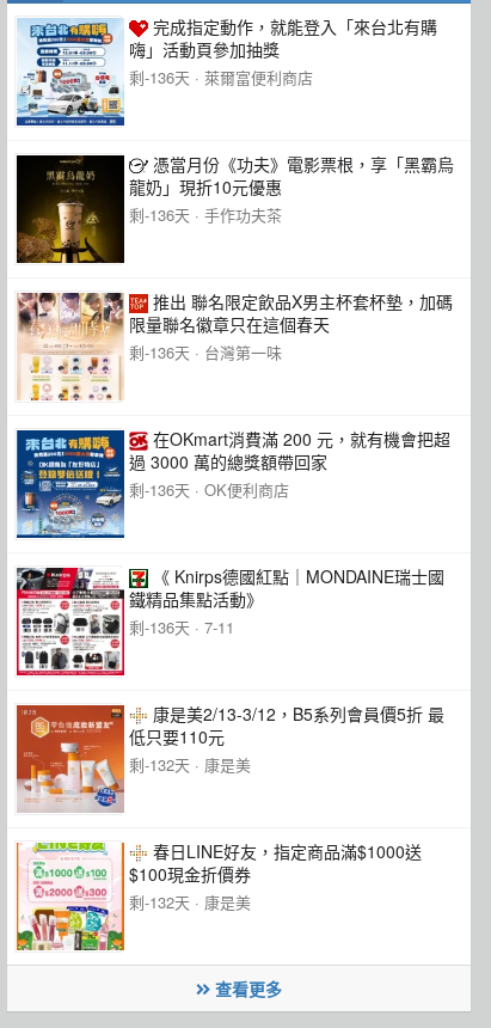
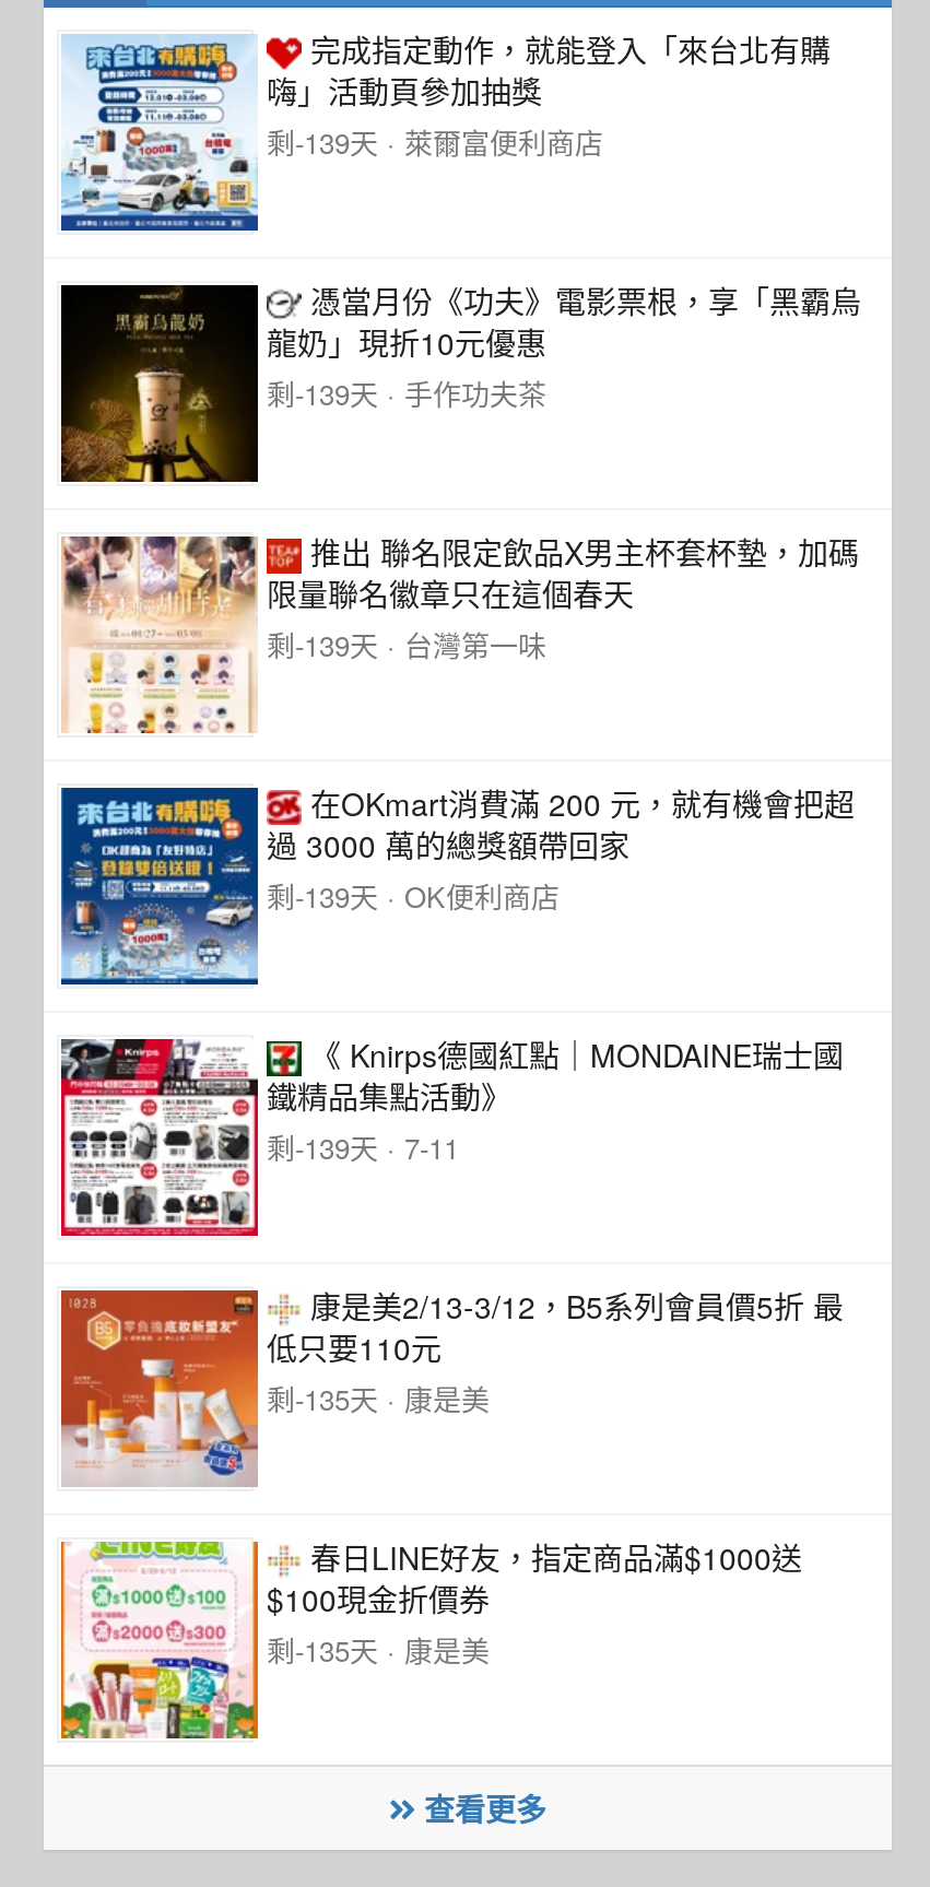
- 剩-136天 ·萊爾富便利商店
+ 剩-139天 ·萊爾富便利商店

- 剩-136天 ·手作功夫茶
+ 剩-139天 ·手作功夫茶

- 剩-136天 ·台灣第一味
+ 剩-139天 ·台灣第一味

- 剩-136天 · OK便利商店
+ 剩-139天 · OK便利商店

- 剩-136天 · 7-11
+ 剩-139天 · 7-11

- 剩-132天 ·康是美
+ 剩-135天 ·康是美

- 剩-132天 ·康是美
+ 剩-135天 ·康是美
